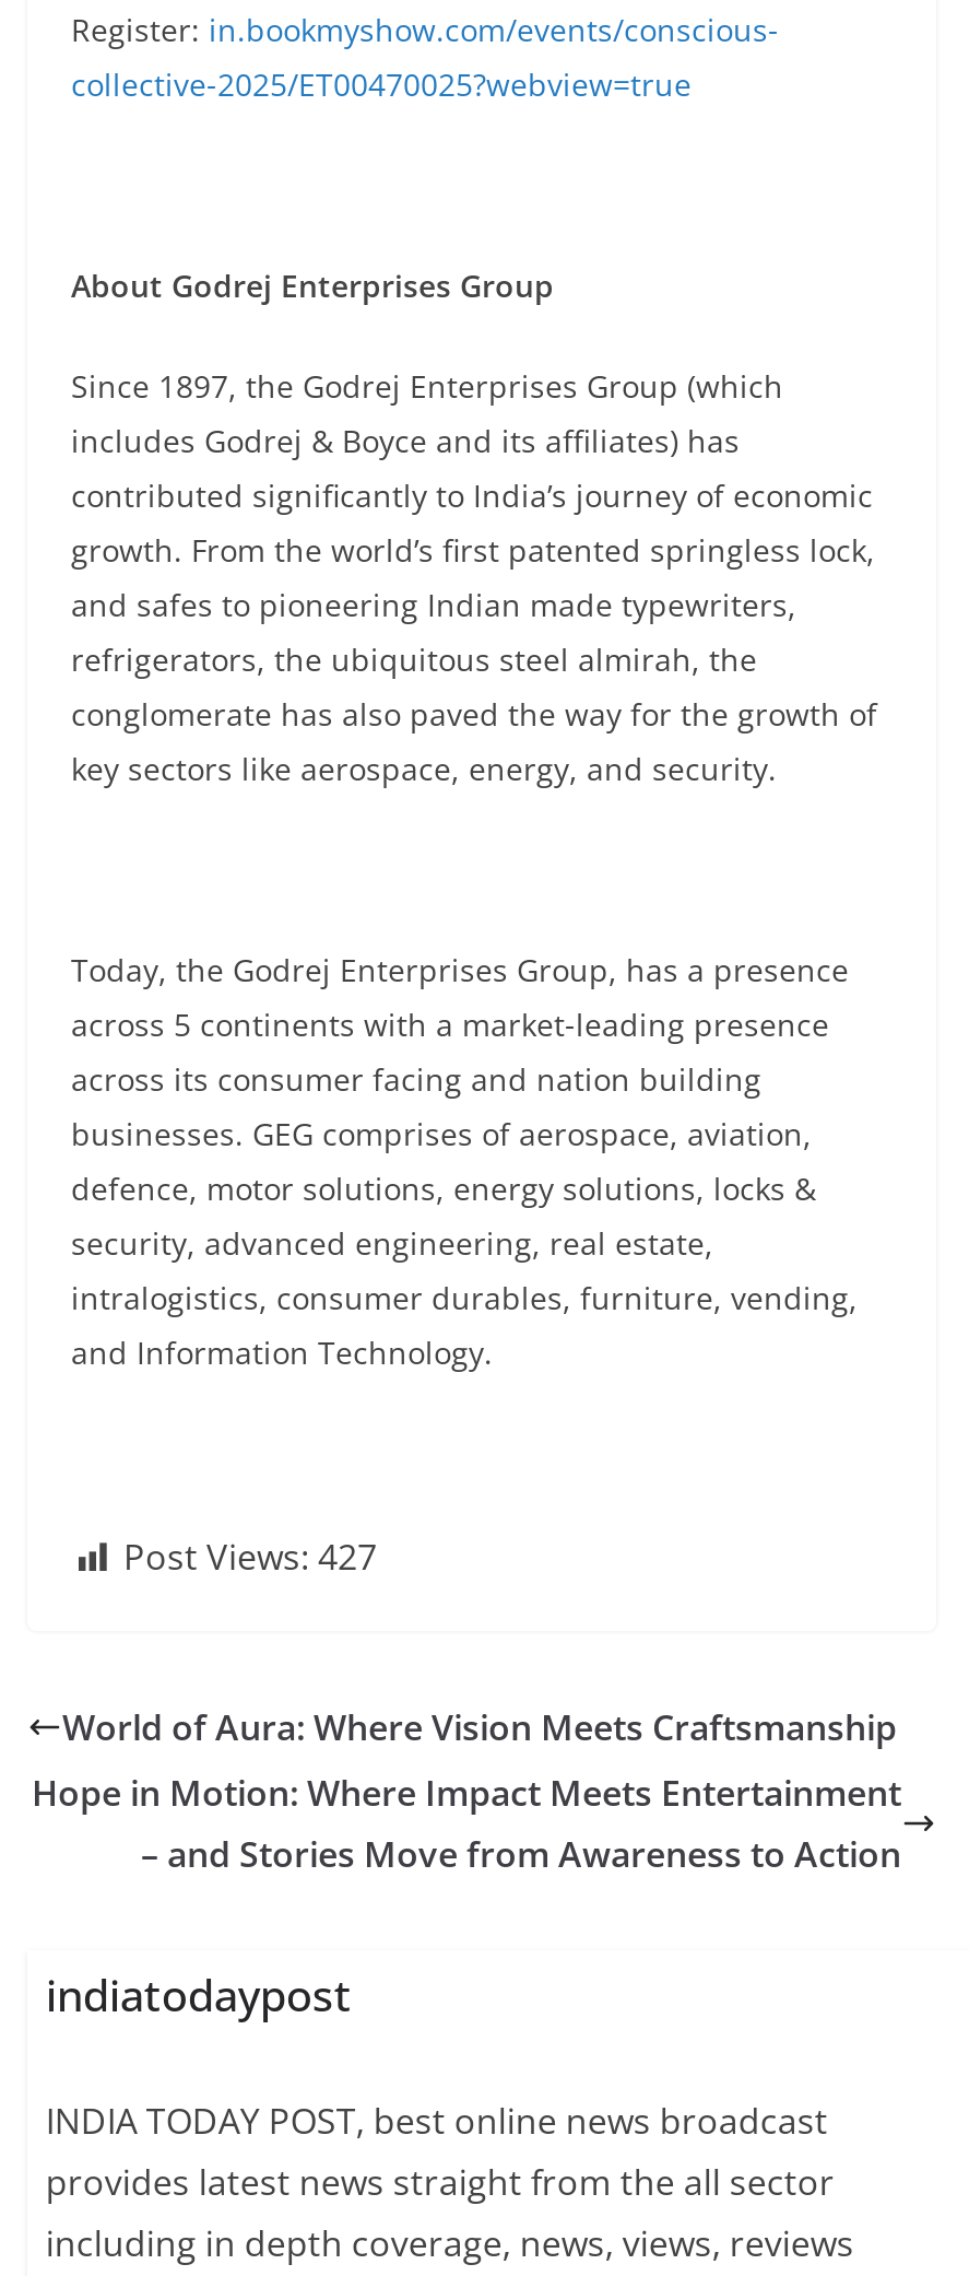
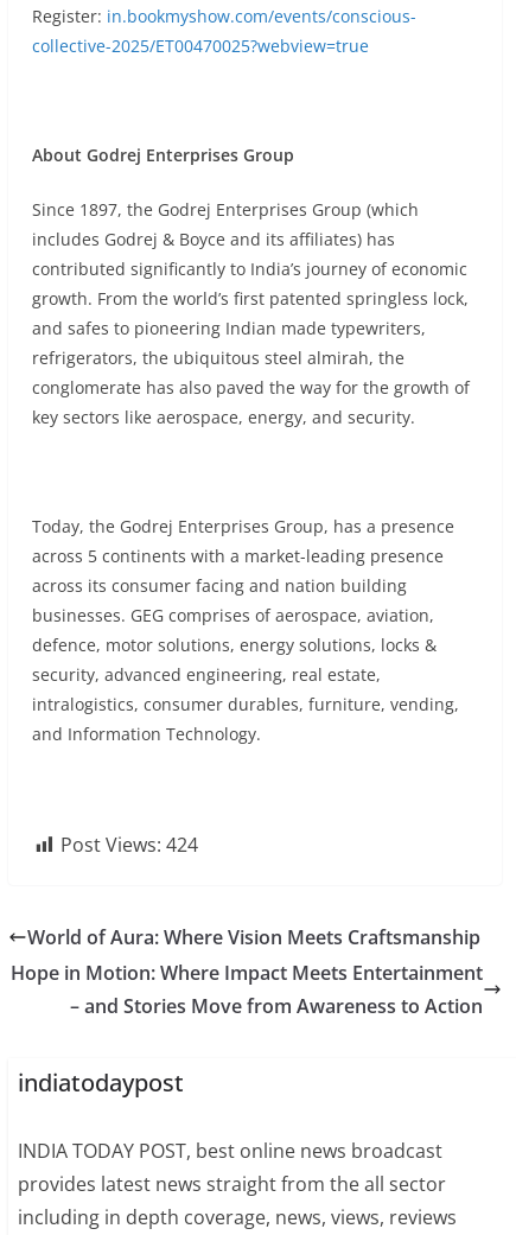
- Post Views: 427
+ Post Views: 424
